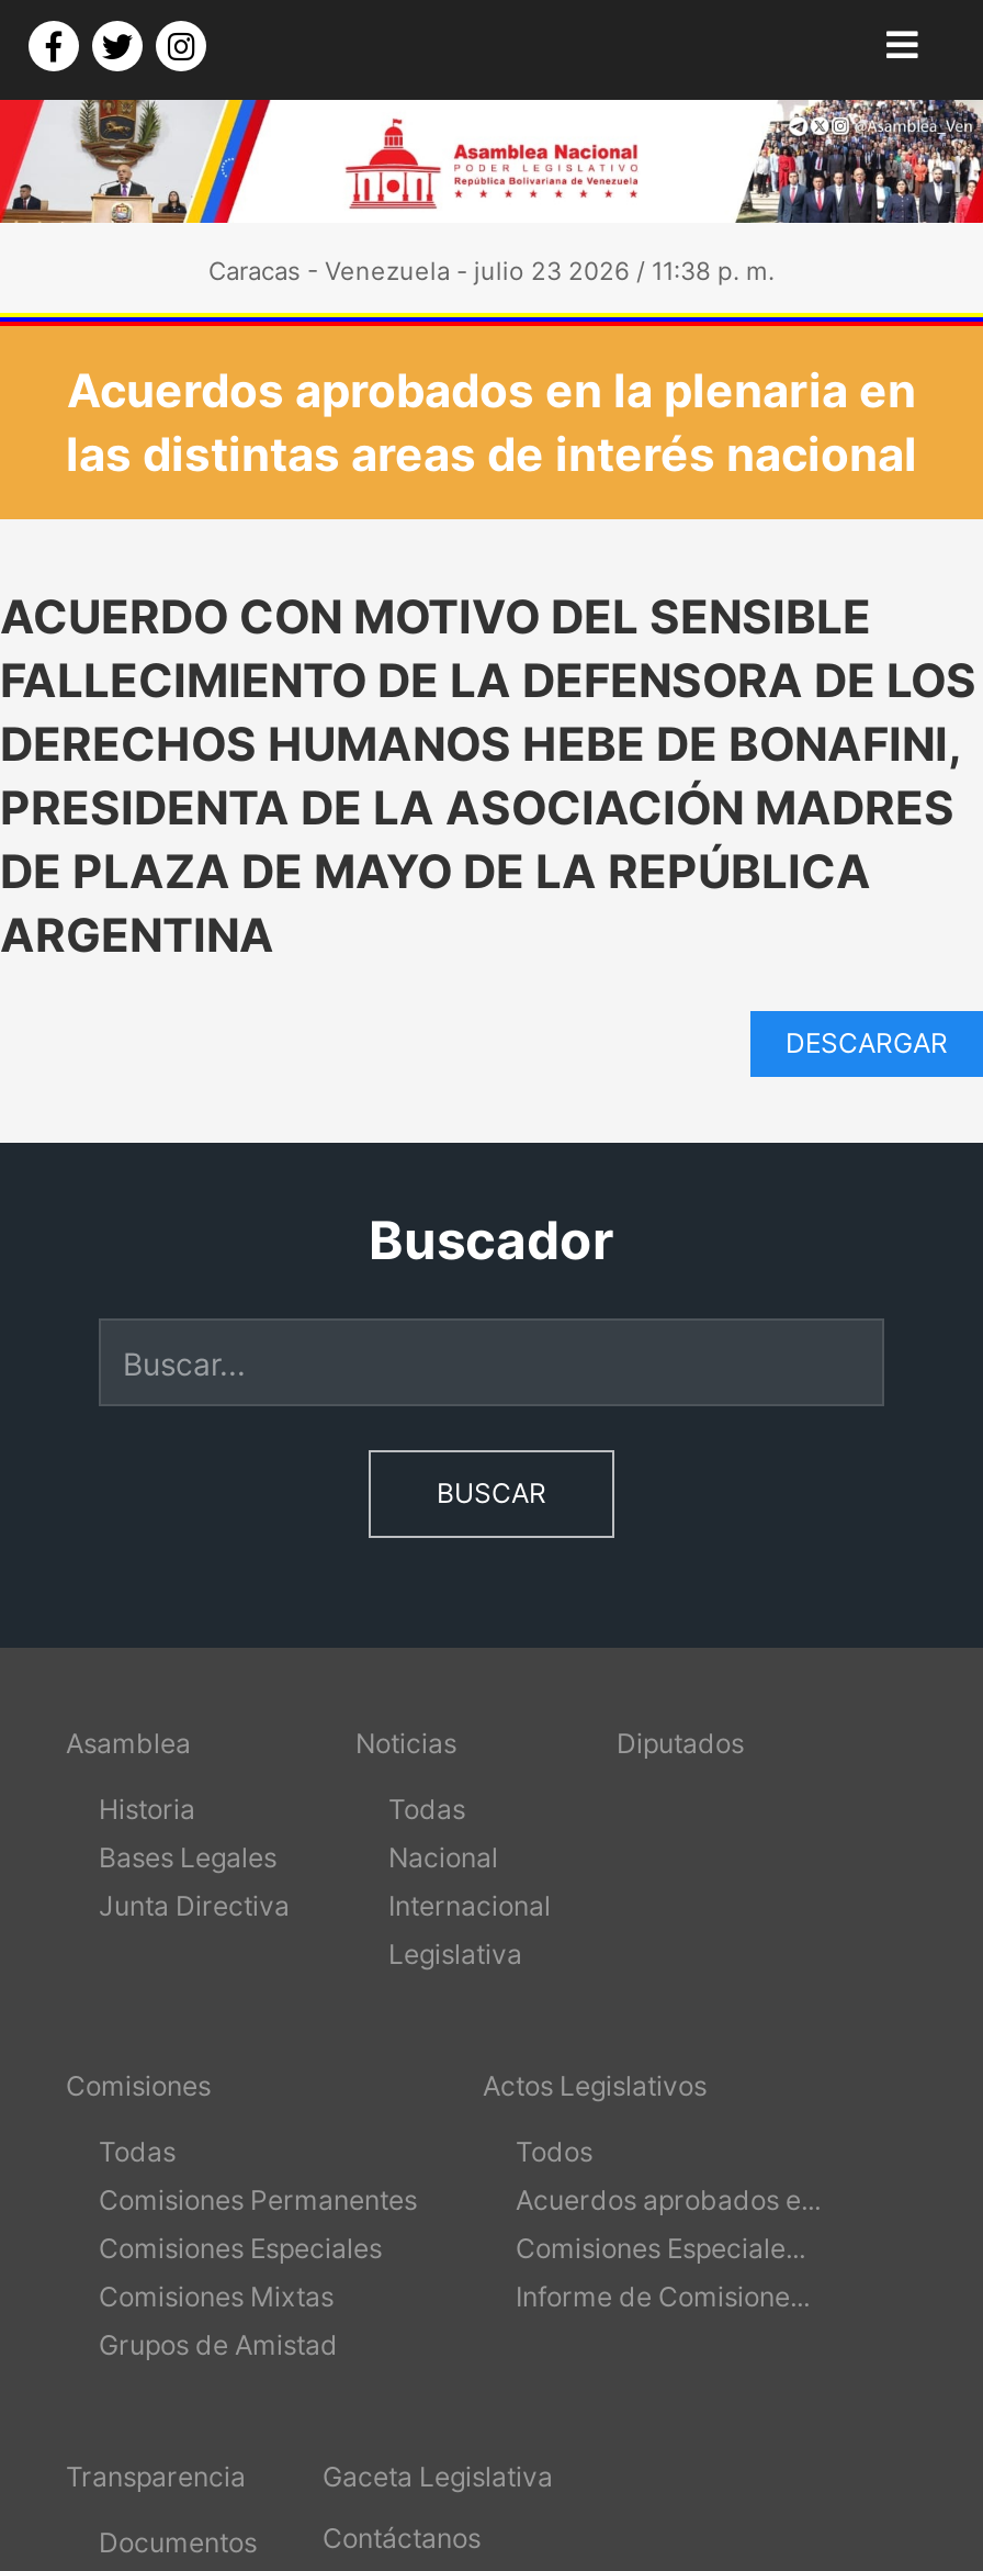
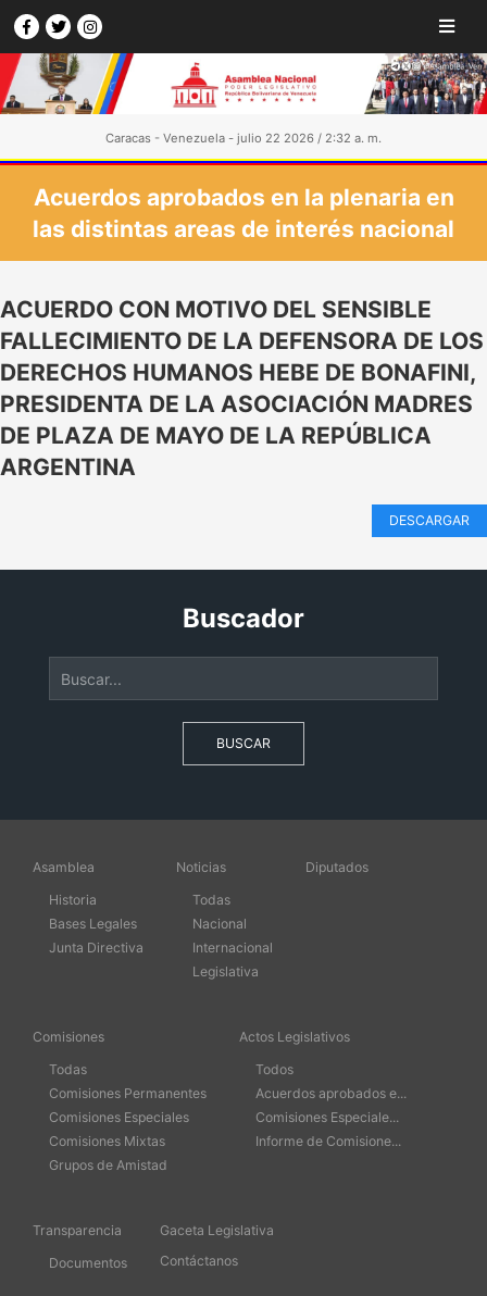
- Caracas - Venezuela - julio 23 2026 / 11:38 p. m.
+ Caracas - Venezuela - julio 22 2026 / 2:32 a. m.
